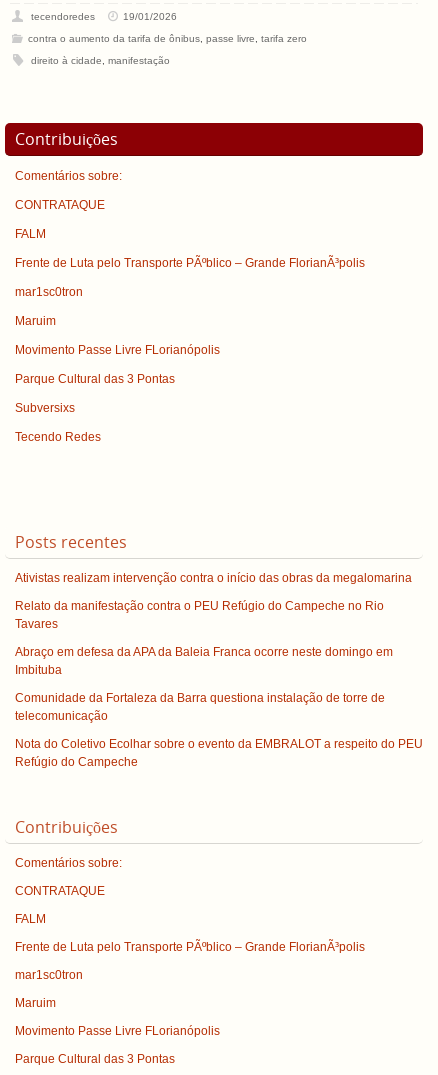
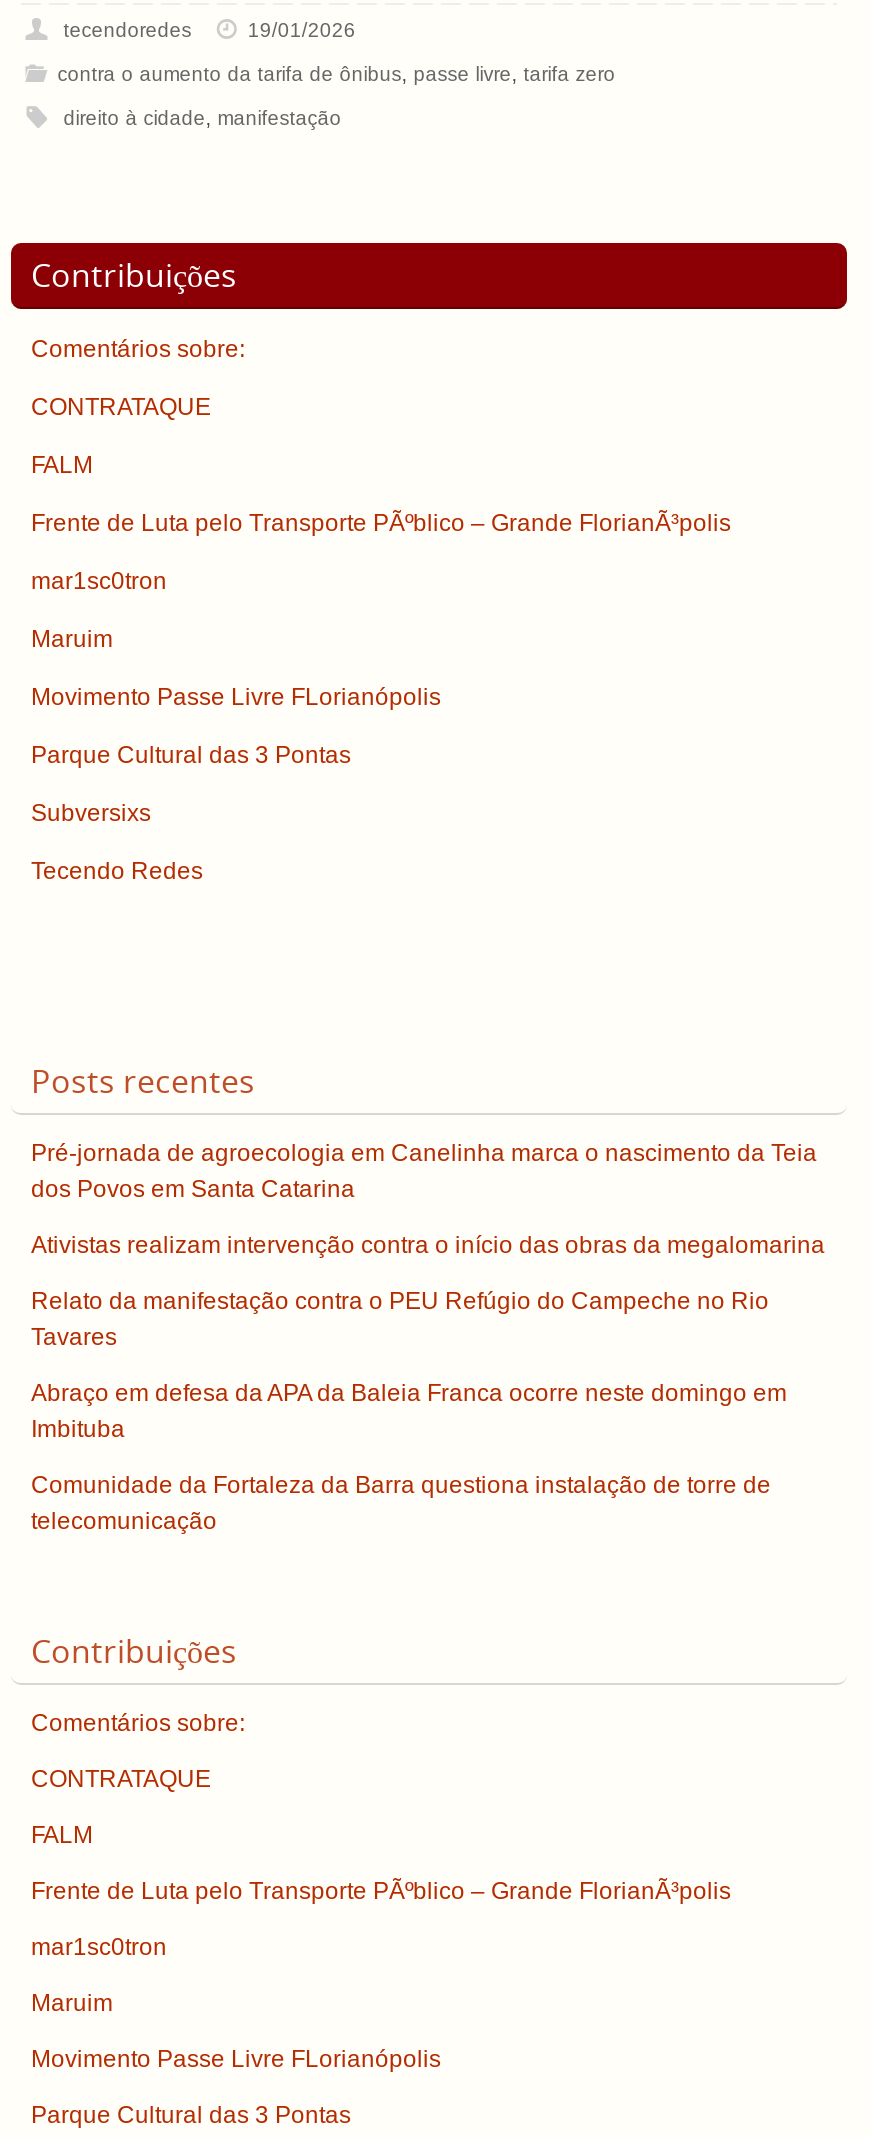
+ Pré-jornada de agroecologia em Canelinha marca o nascimento da Teia
+ dos Povos em Santa Catarina

moved down: Ativistas realizam intervenção contra o início das obras da megalomarina | Relato da manifestação contra o PEU Refúgio do Campeche no Rio | Tavares | Abraço em defesa da APA da Baleia Franca ocorre neste domingo em | Imbituba | Comunidade da Fortaleza da Barra questiona instalação de torre de | telecomunicação

- Nota do Coletivo Ecolhar sobre o evento da EMBRALOT a respeito do PEU
- Refúgio do Campeche
